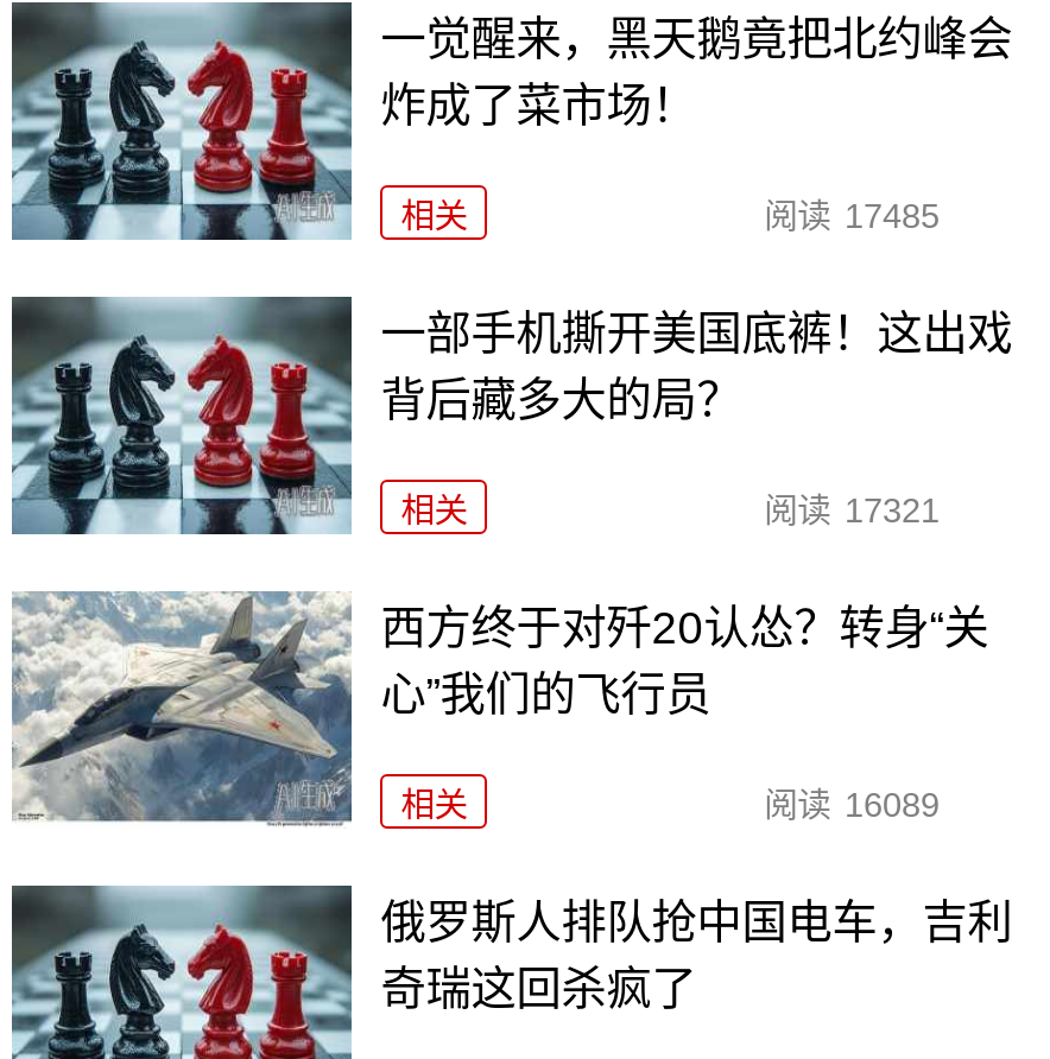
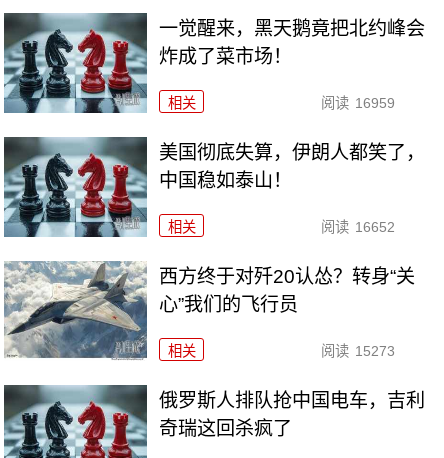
- 阅读 17485
+ 阅读 16959

- 一部手机撕开美国底裤！这出戏
- 背后藏多大的局？
+ 美国彻底失算，伊朗人都笑了，
+ 中国稳如泰山！

- 阅读 17321
+ 阅读 16652

- 阅读 16089
+ 阅读 15273
